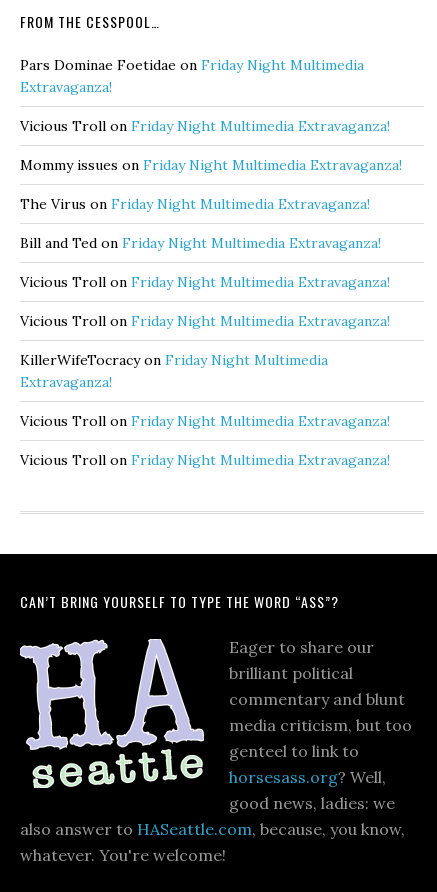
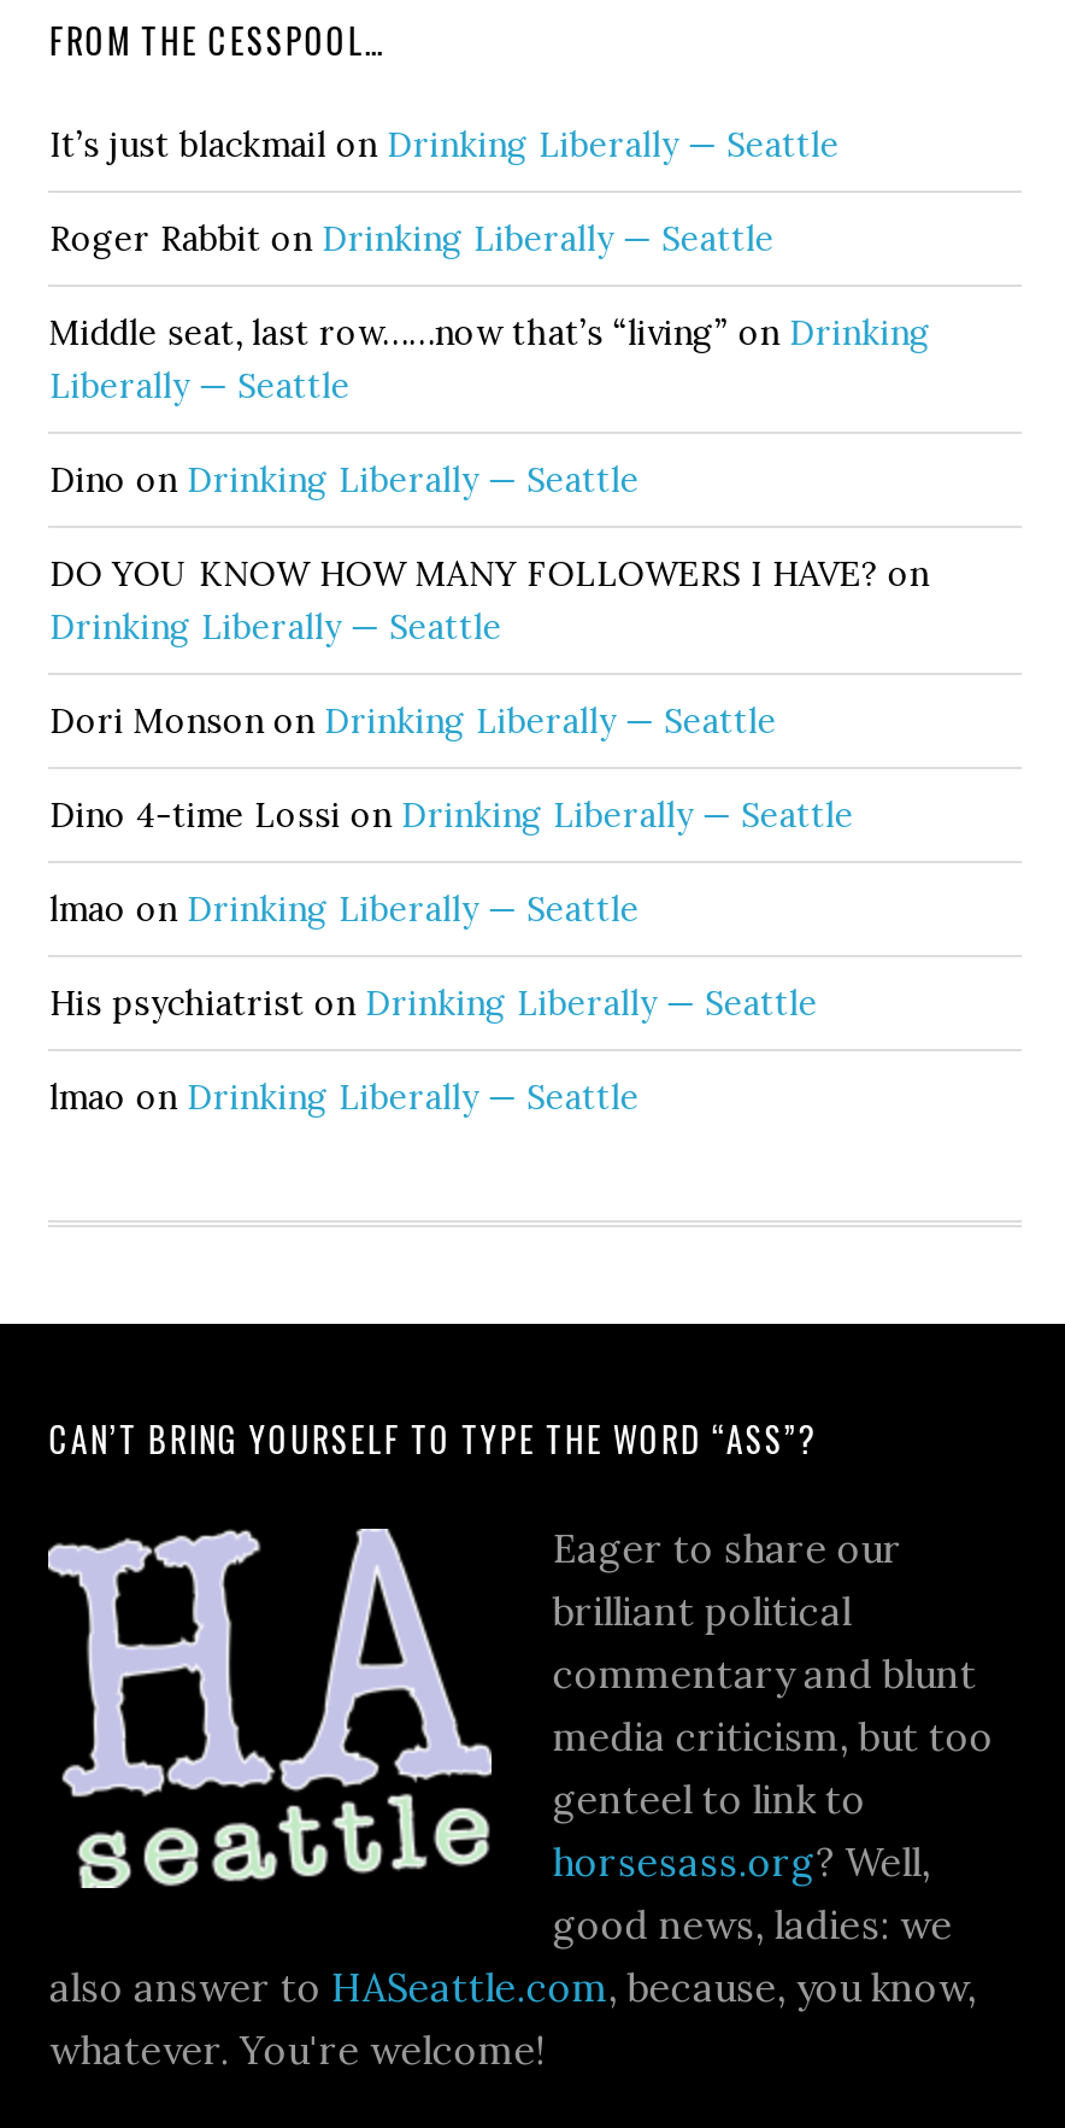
- Pars Dominae Foetidae on Friday Night Multimedia
- Extravaganza!
+ It’s just blackmail on Drinking Liberally — Seattle

- Vicious Troll on Friday Night Multimedia Extravaganza!
+ Roger Rabbit on Drinking Liberally — Seattle

- Mommy issues on Friday Night Multimedia Extravaganza!
+ Middle seat, last row……now that’s “living” on Drinking
+ Liberally — Seattle

- The Virus on Friday Night Multimedia Extravaganza!
+ Dino on Drinking Liberally — Seattle

- Bill and Ted on Friday Night Multimedia Extravaganza!
+ DO YOU KNOW HOW MANY FOLLOWERS I HAVE? on
+ Drinking Liberally — Seattle

- Vicious Troll on Friday Night Multimedia Extravaganza!
+ Dori Monson on Drinking Liberally — Seattle

- Vicious Troll on Friday Night Multimedia Extravaganza!
+ Dino 4-time Lossi on Drinking Liberally — Seattle

- KillerWifeTocracy on Friday Night Multimedia
- Extravaganza!
+ lmao on Drinking Liberally — Seattle

- Vicious Troll on Friday Night Multimedia Extravaganza!
+ His psychiatrist on Drinking Liberally — Seattle

- Vicious Troll on Friday Night Multimedia Extravaganza!
+ lmao on Drinking Liberally — Seattle
